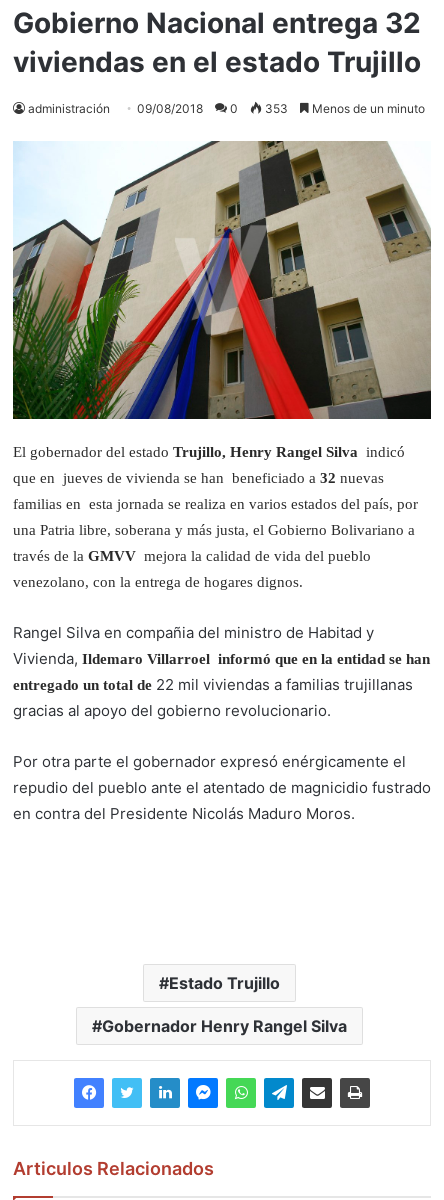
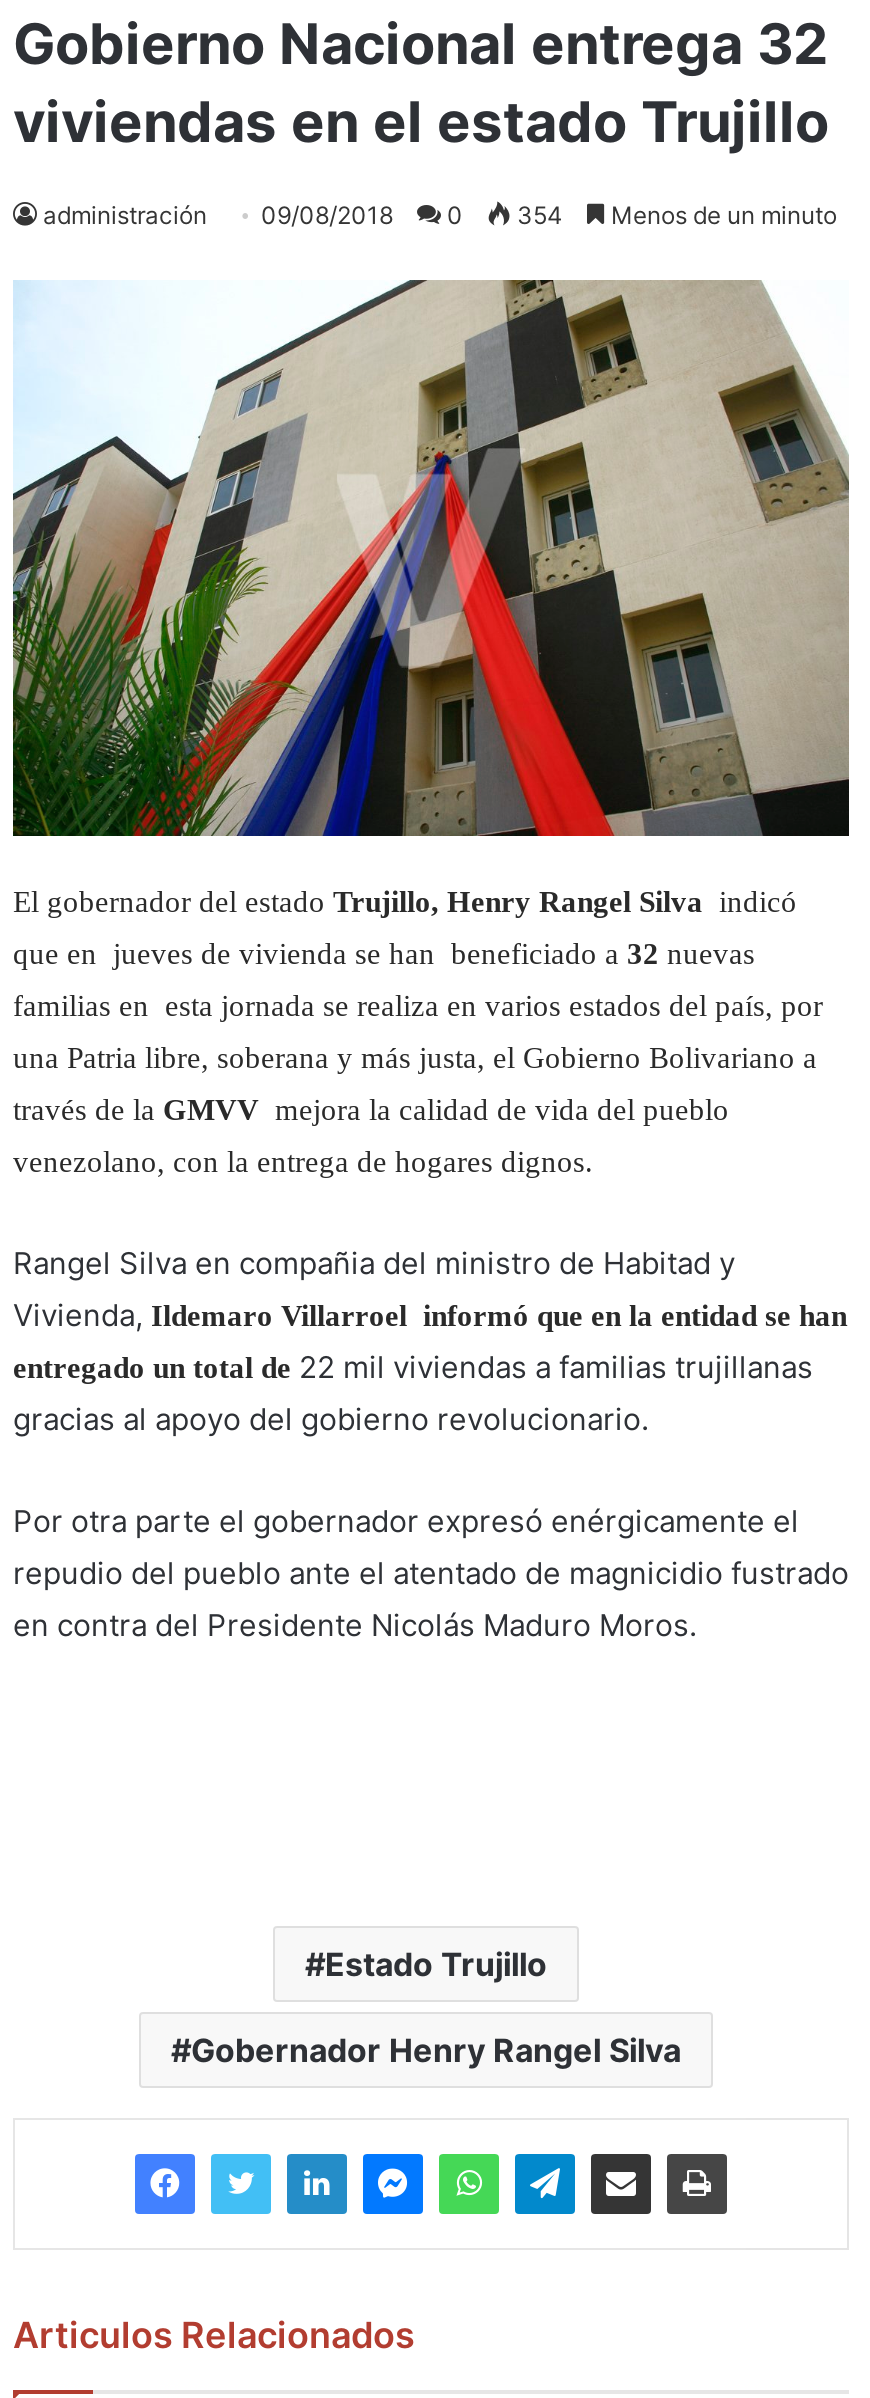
- administración 09/08/2018 0 353 Menos de un minuto
+ administración 09/08/2018 0 354 Menos de un minuto
